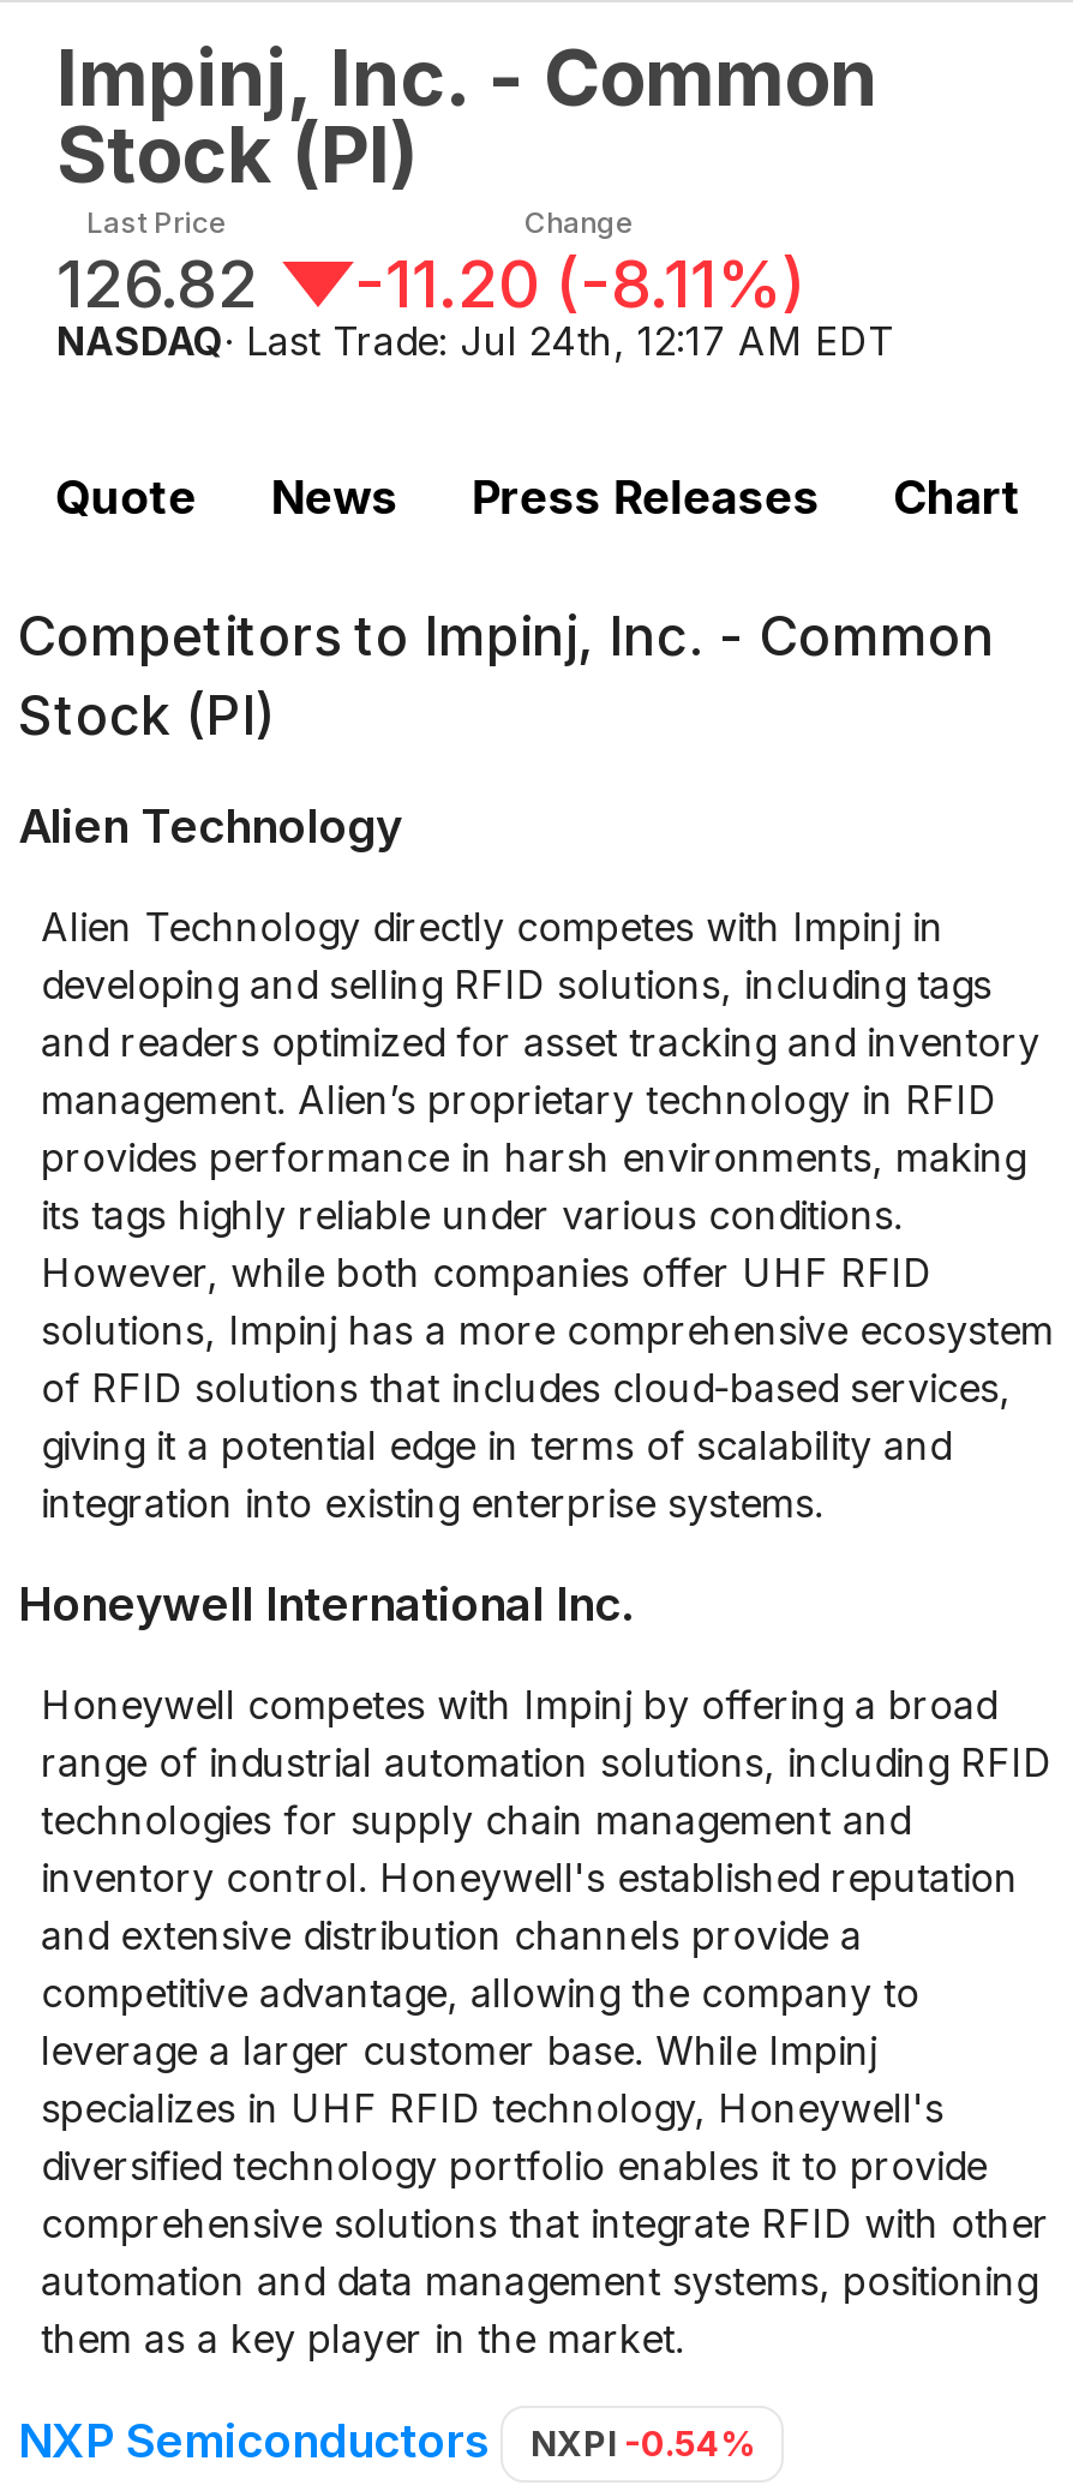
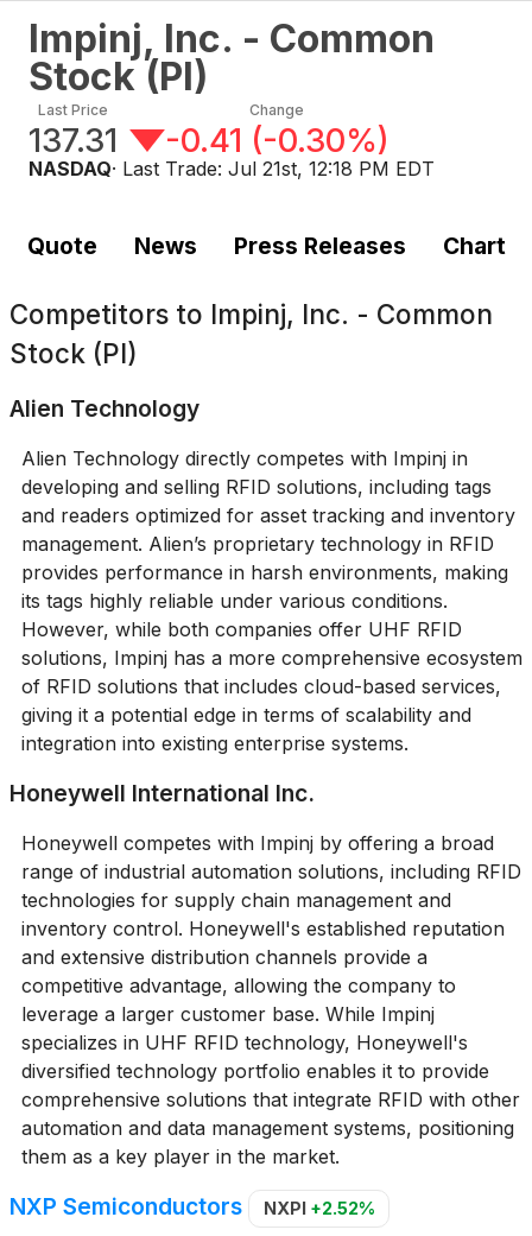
- 126.82
+ 137.31

- -11.20 (-8.11%)
+ -0.41 (-0.30%)

- NASDAQ · Last Trade: Jul 24th, 12:17 AM EDT
+ NASDAQ · Last Trade: Jul 21st, 12:18 PM EDT

- NXP Semiconductors NXPI -0.54%
+ NXP Semiconductors NXPI +2.52%
